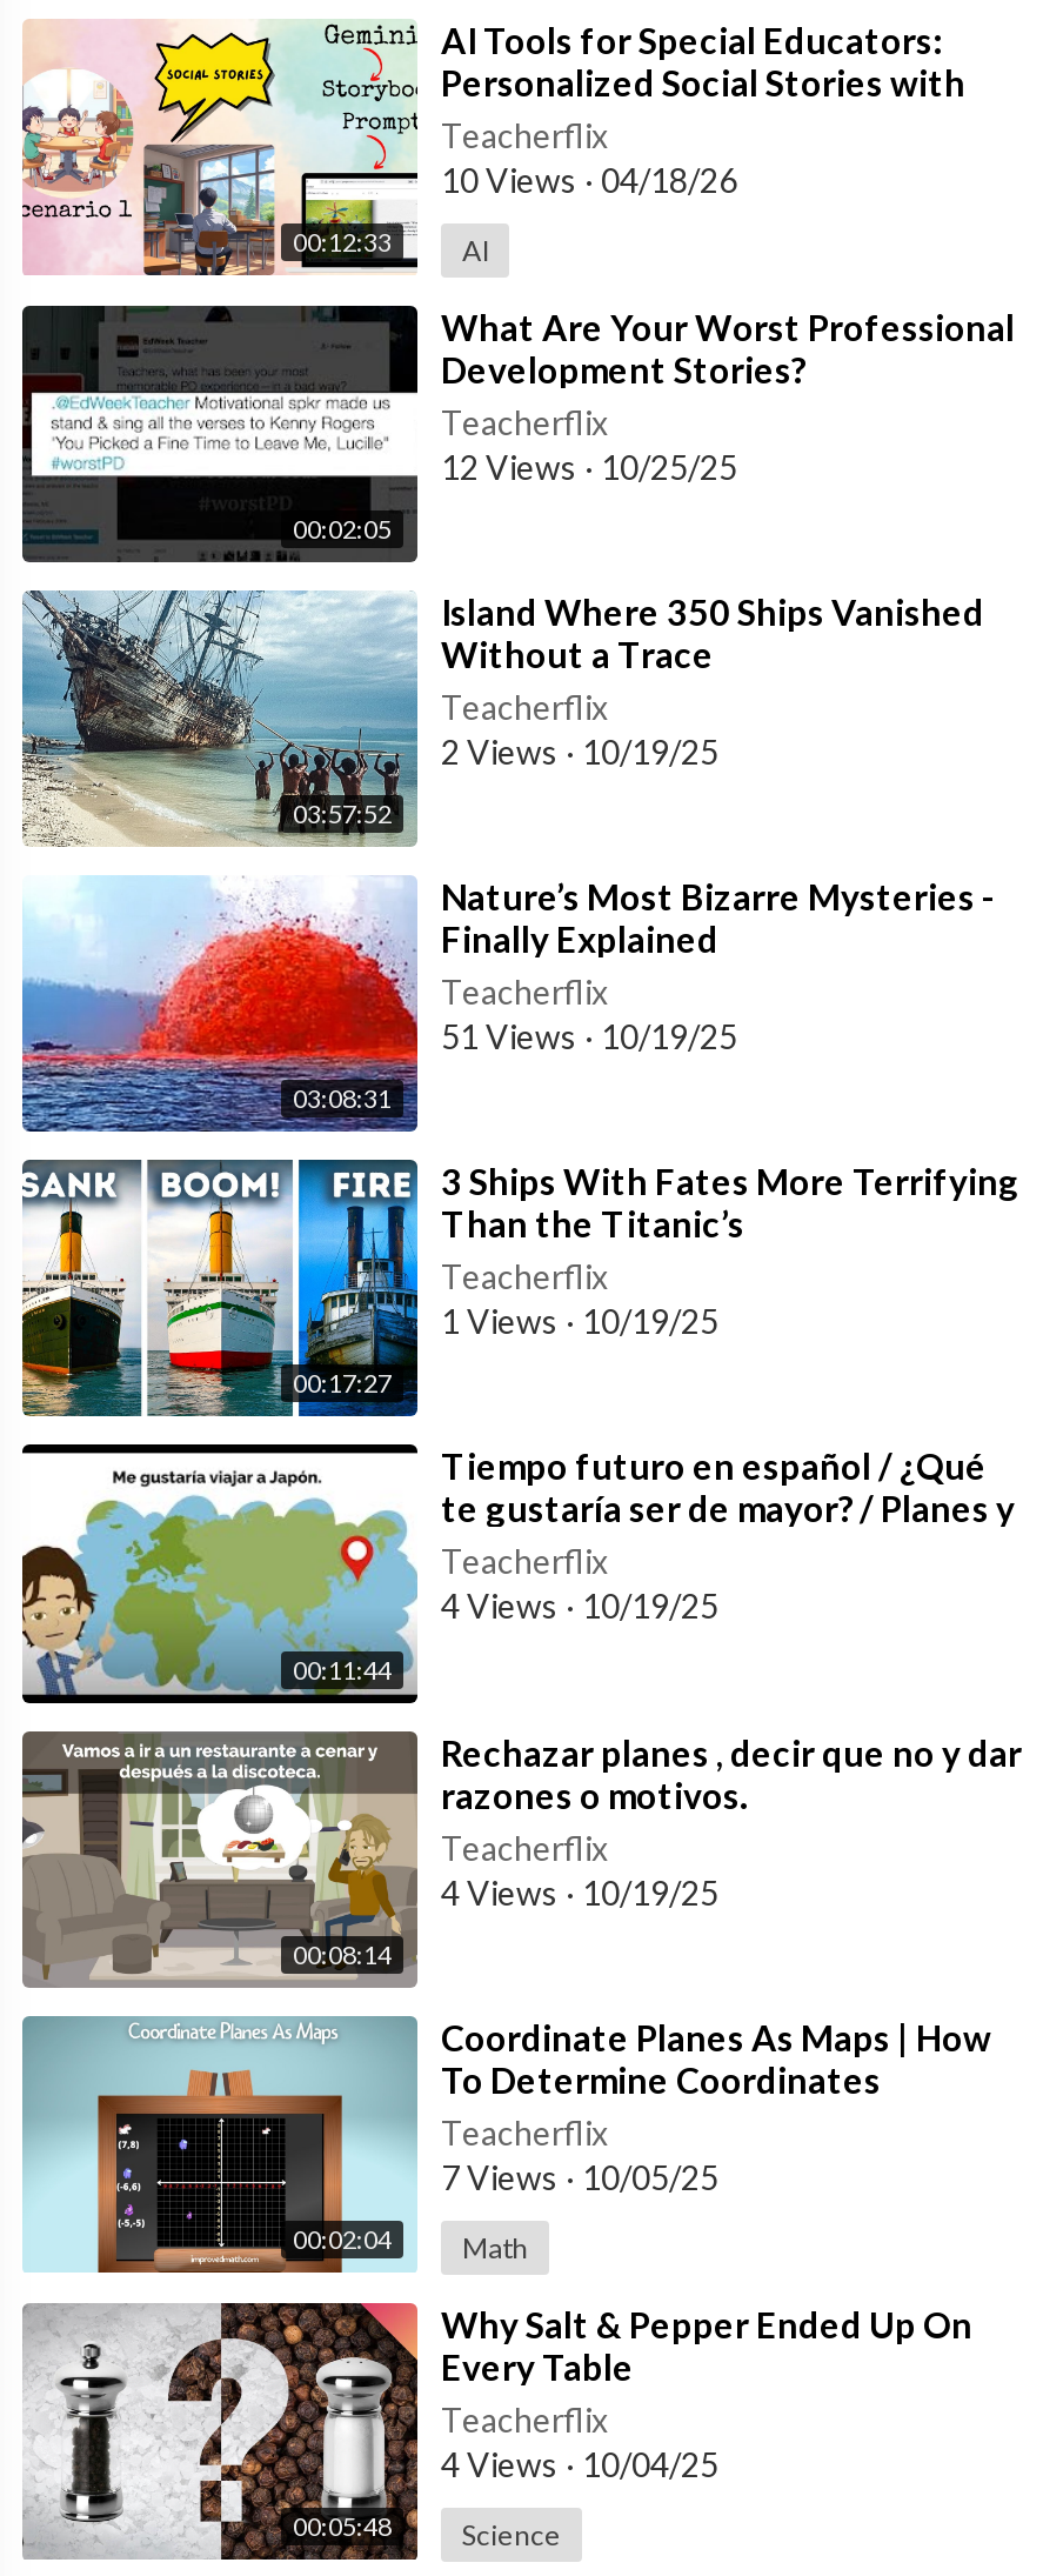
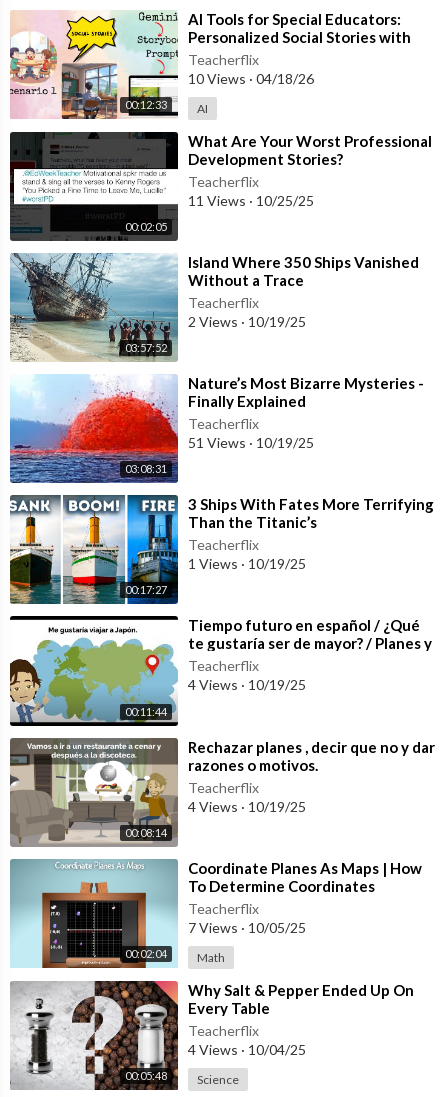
- 12 Views · 10/25/25
+ 11 Views · 10/25/25
